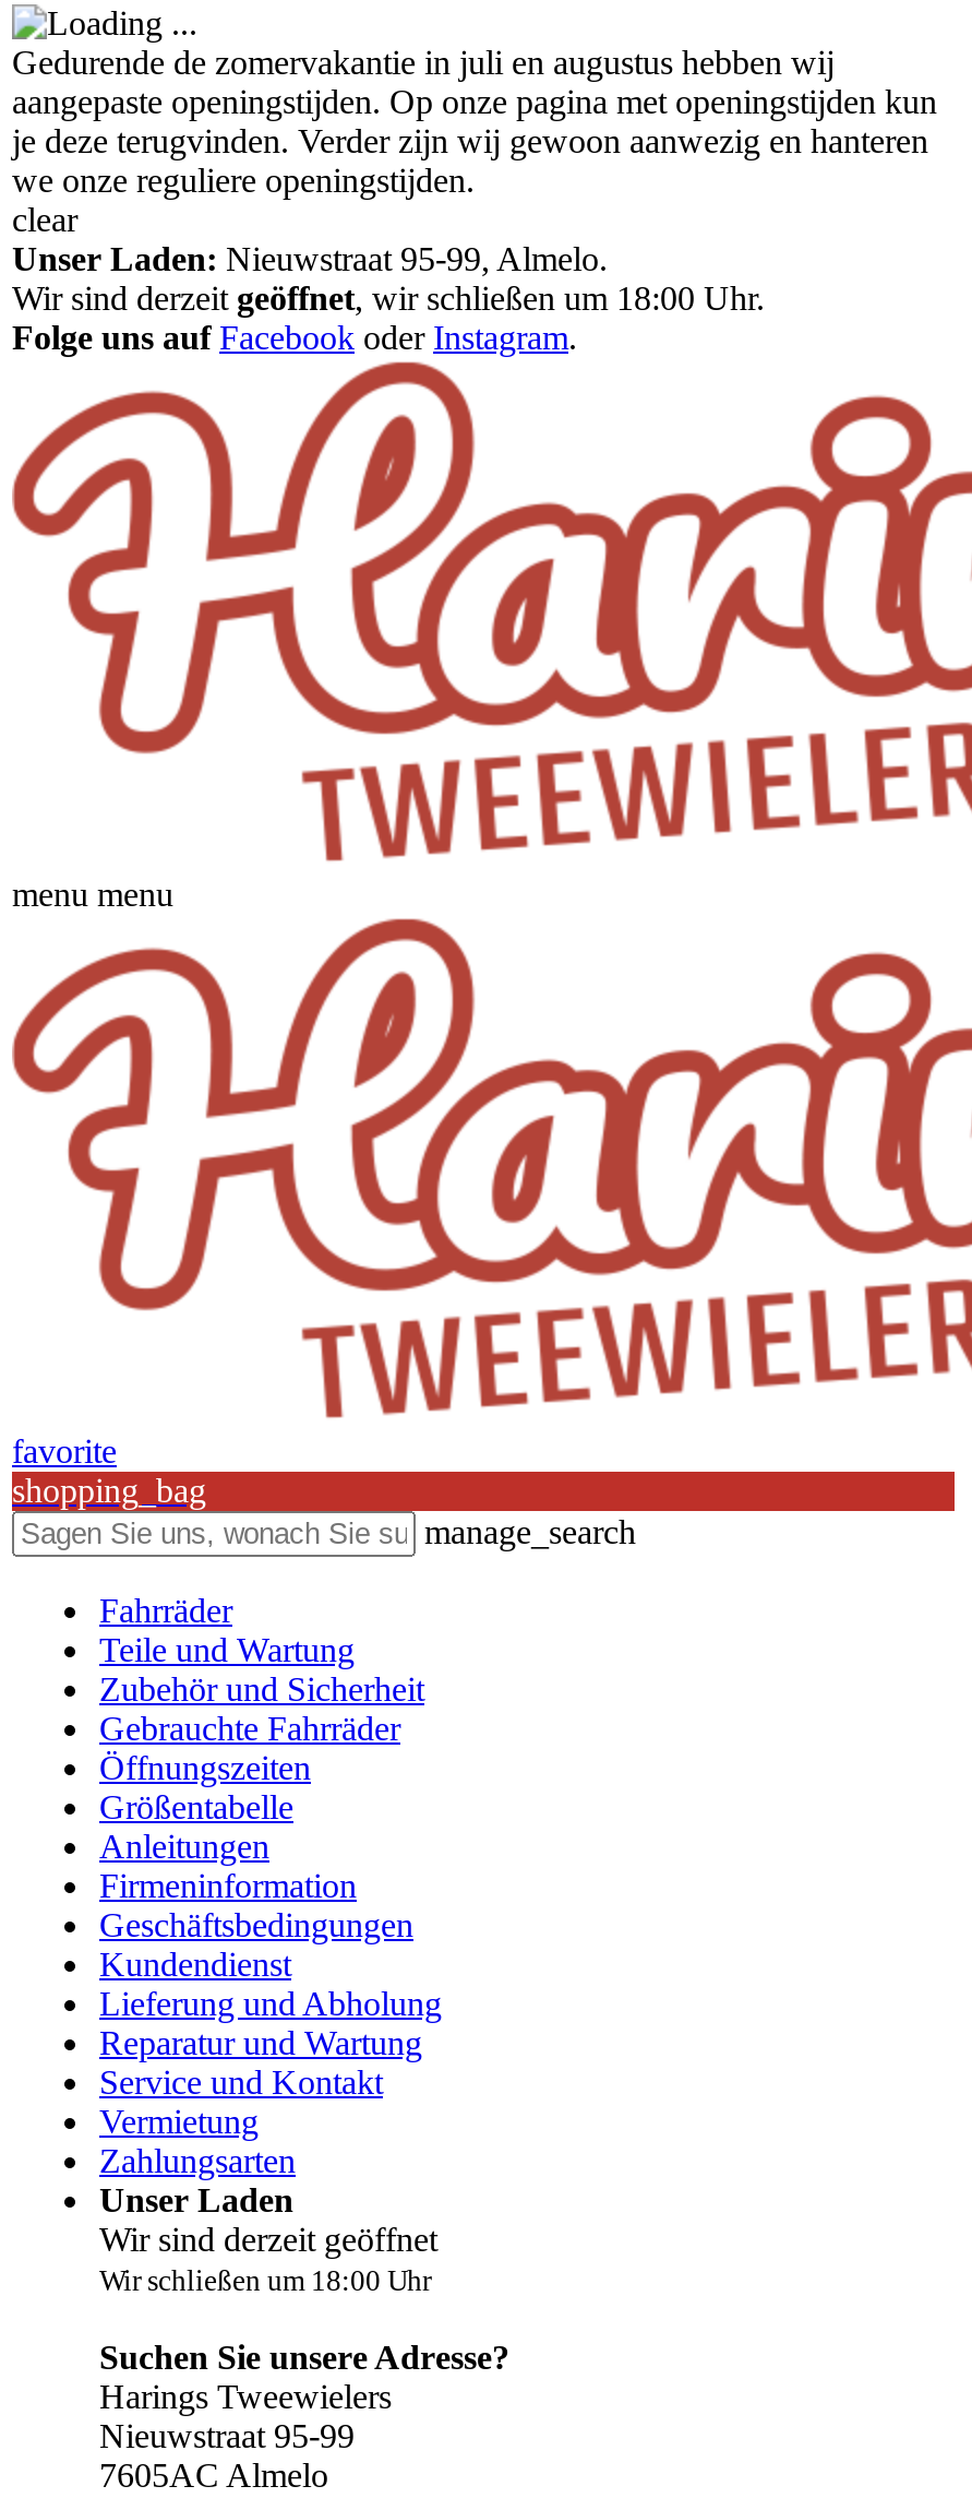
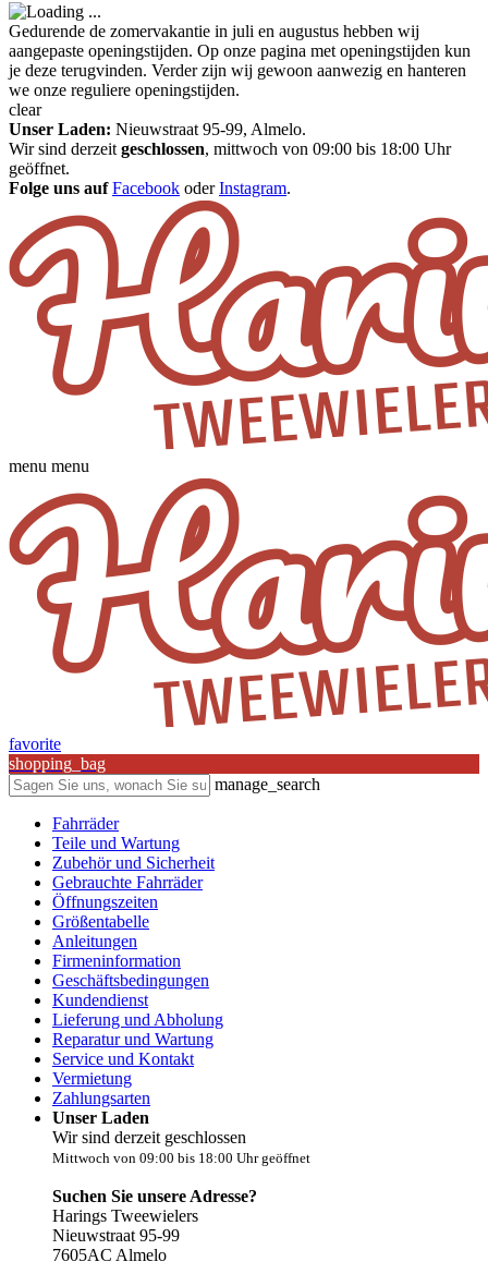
- Wir sind derzeit geöffnet, wir schließen um 18:00 Uhr.
+ Wir sind derzeit geschlossen, mittwoch von 09:00 bis 18:00 Uhr
+ geöffnet.

- Wir sind derzeit geöffnet
- Wir schließen um 18:00 Uhr
+ Wir sind derzeit geschlossen
+ Mittwoch von 09:00 bis 18:00 Uhr geöffnet
